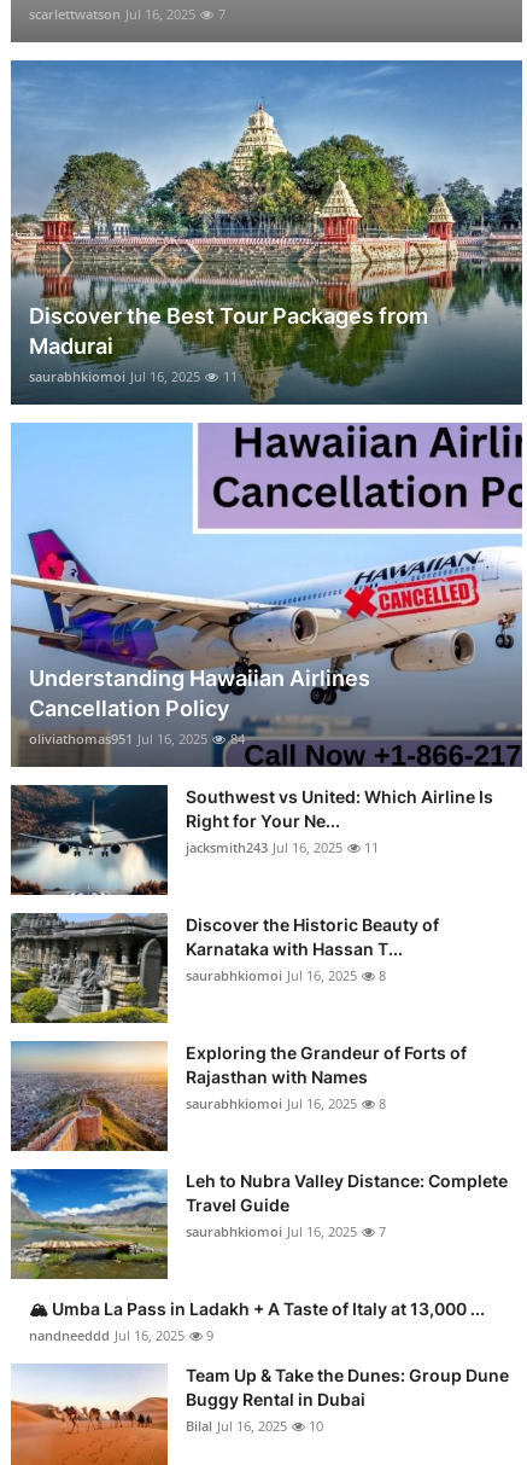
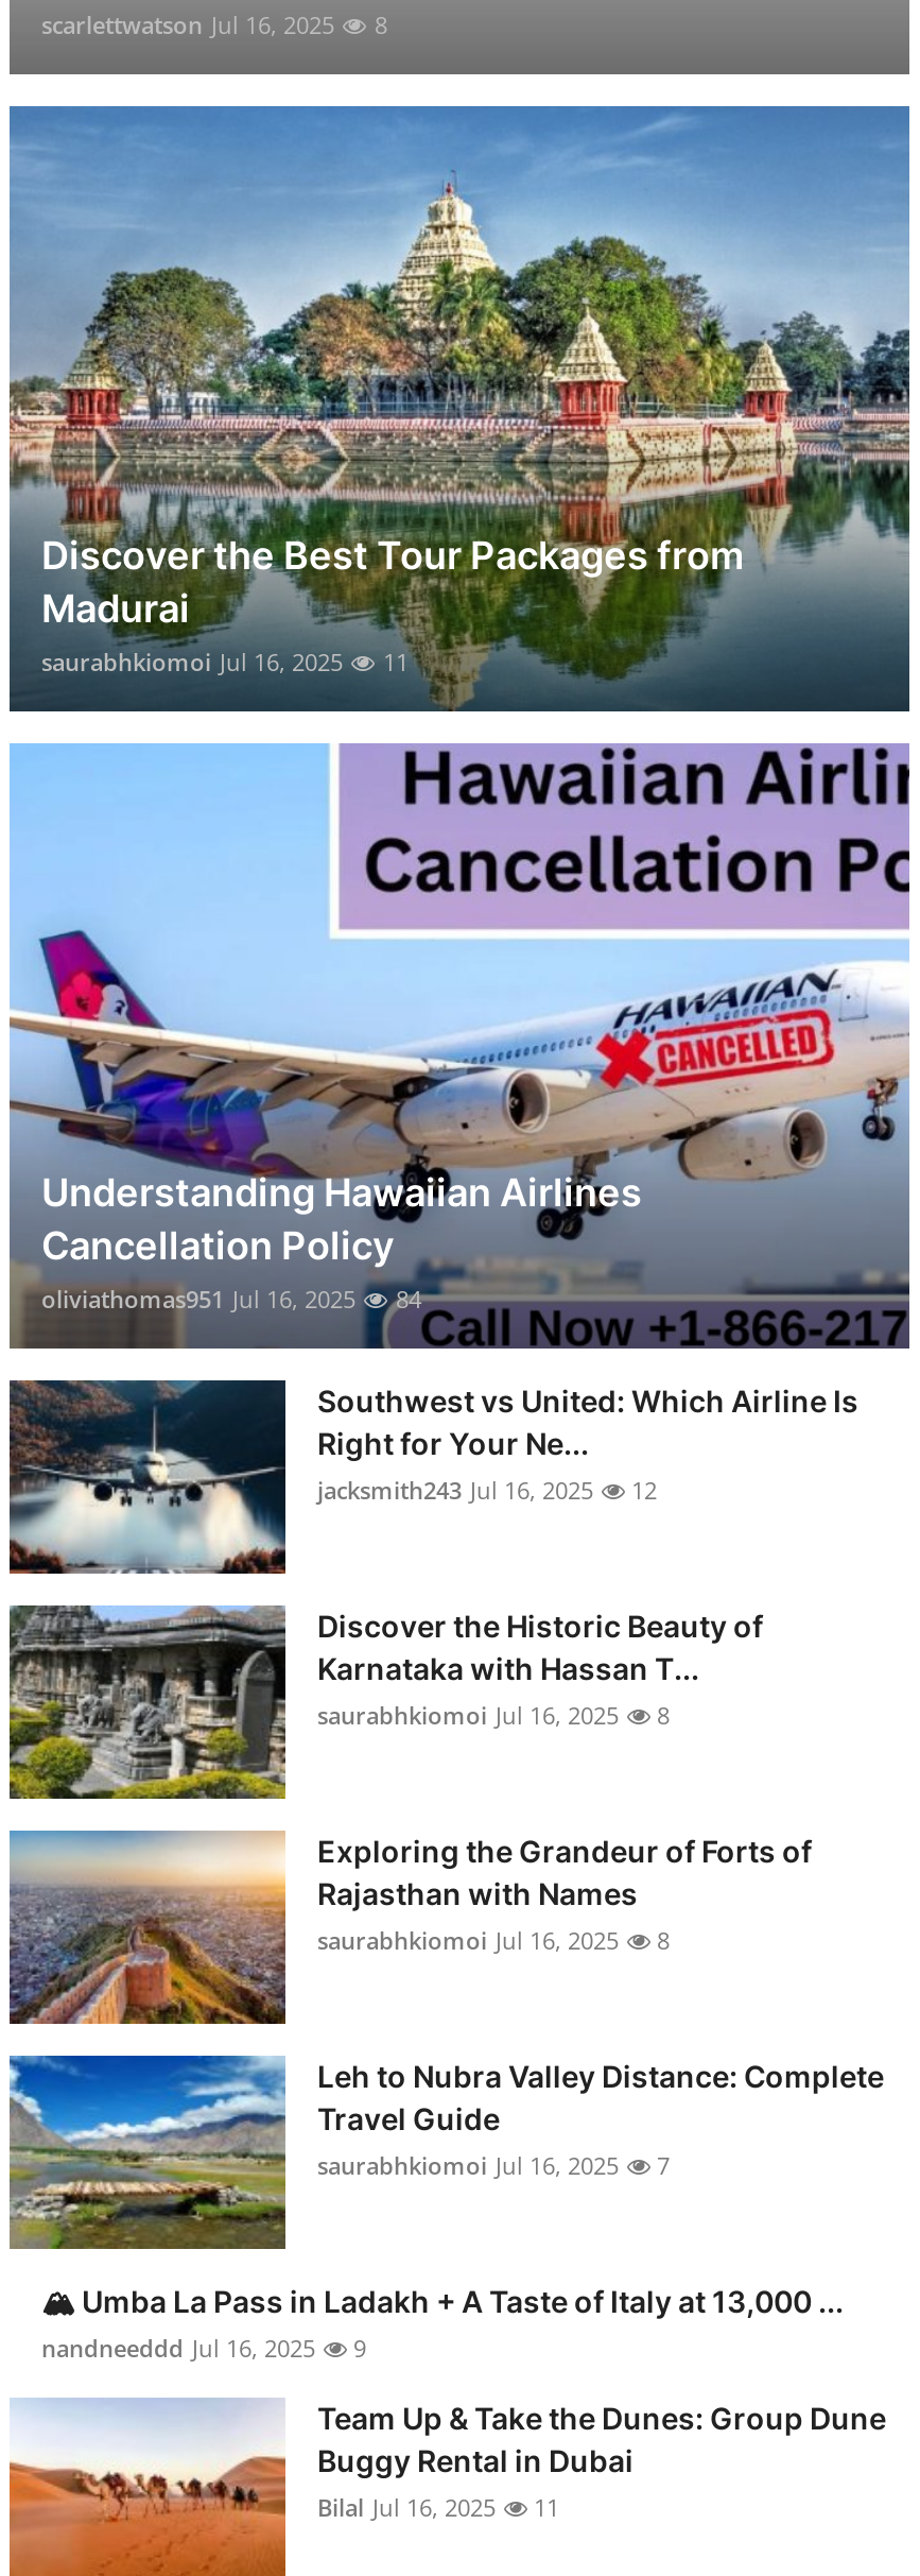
- scarlettwatson Jul 16, 2025 7
+ scarlettwatson Jul 16, 2025 8

- jacksmith243 Jul 16, 2025 11
+ jacksmith243 Jul 16, 2025 12

- Bilal Jul 16, 2025 10
+ Bilal Jul 16, 2025 11
